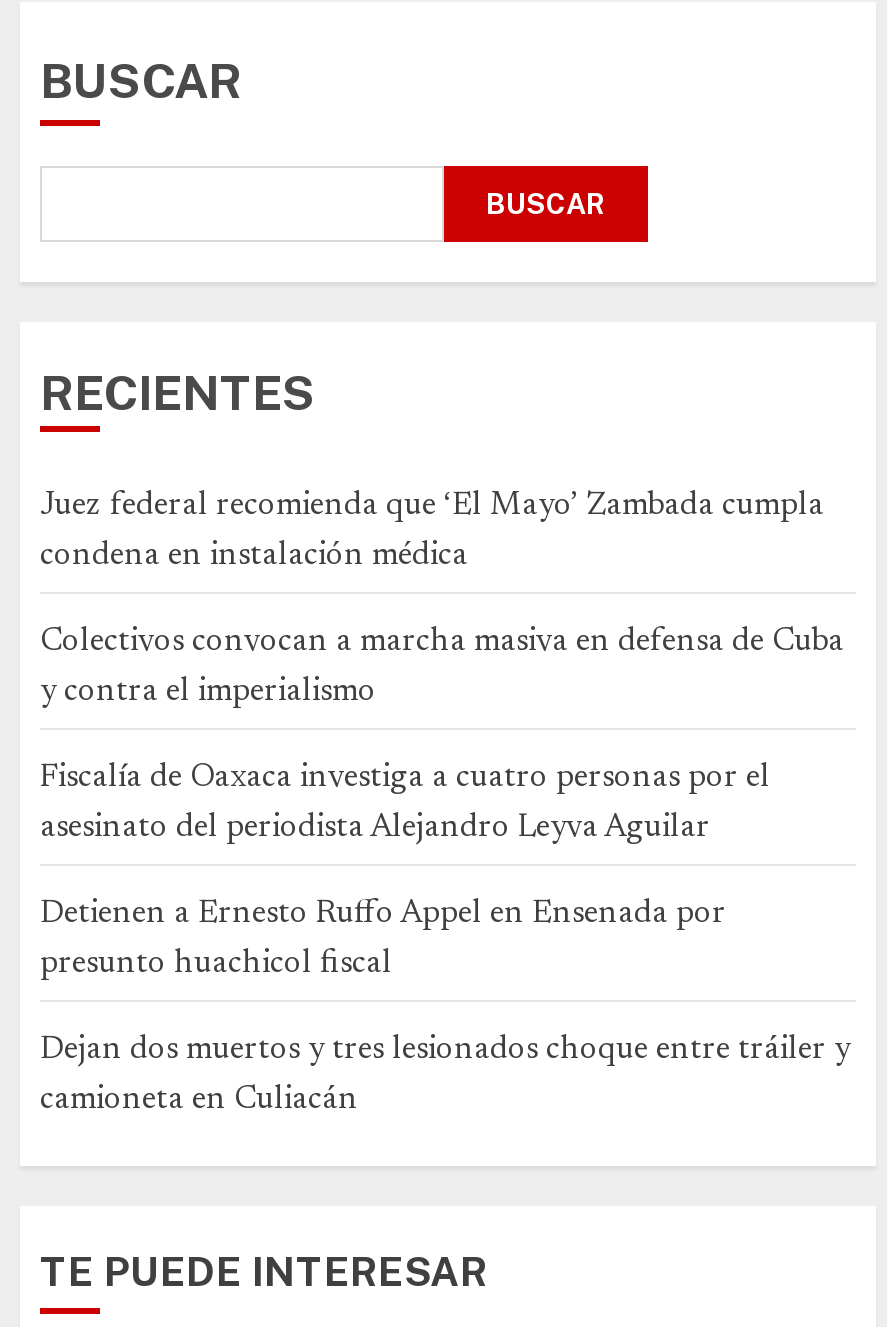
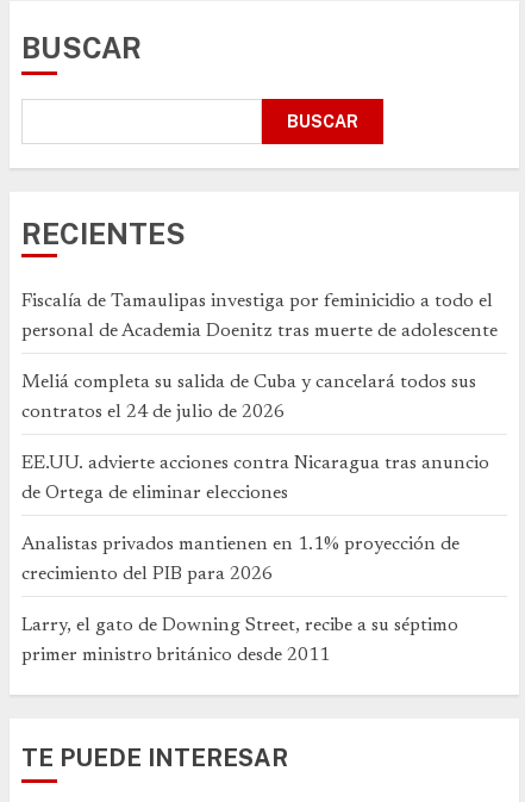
- Juez federal recomienda que ‘El Mayo’ Zambada cumpla
+ Fiscalía de Tamaulipas investiga por feminicidio a todo el

- condena en instalación médica
+ personal de Academia Doenitz tras muerte de adolescente

- Colectivos convocan a marcha masiva en defensa de Cuba
+ Meliá completa su salida de Cuba y cancelará todos sus

- y contra el imperialismo
+ contratos el 24 de julio de 2026

- Fiscalía de Oaxaca investiga a cuatro personas por el
+ EE.UU. advierte acciones contra Nicaragua tras anuncio

- asesinato del periodista Alejandro Leyva Aguilar
+ de Ortega de eliminar elecciones

- Detienen a Ernesto Ruffo Appel en Ensenada por
+ Analistas privados mantienen en 1.1% proyección de

- presunto huachicol fiscal
+ crecimiento del PIB para 2026

- Dejan dos muertos y tres lesionados choque entre tráiler y
+ Larry, el gato de Downing Street, recibe a su séptimo

- camioneta en Culiacán
+ primer ministro británico desde 2011
